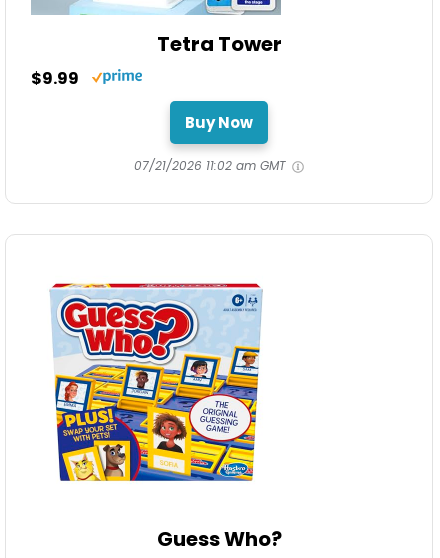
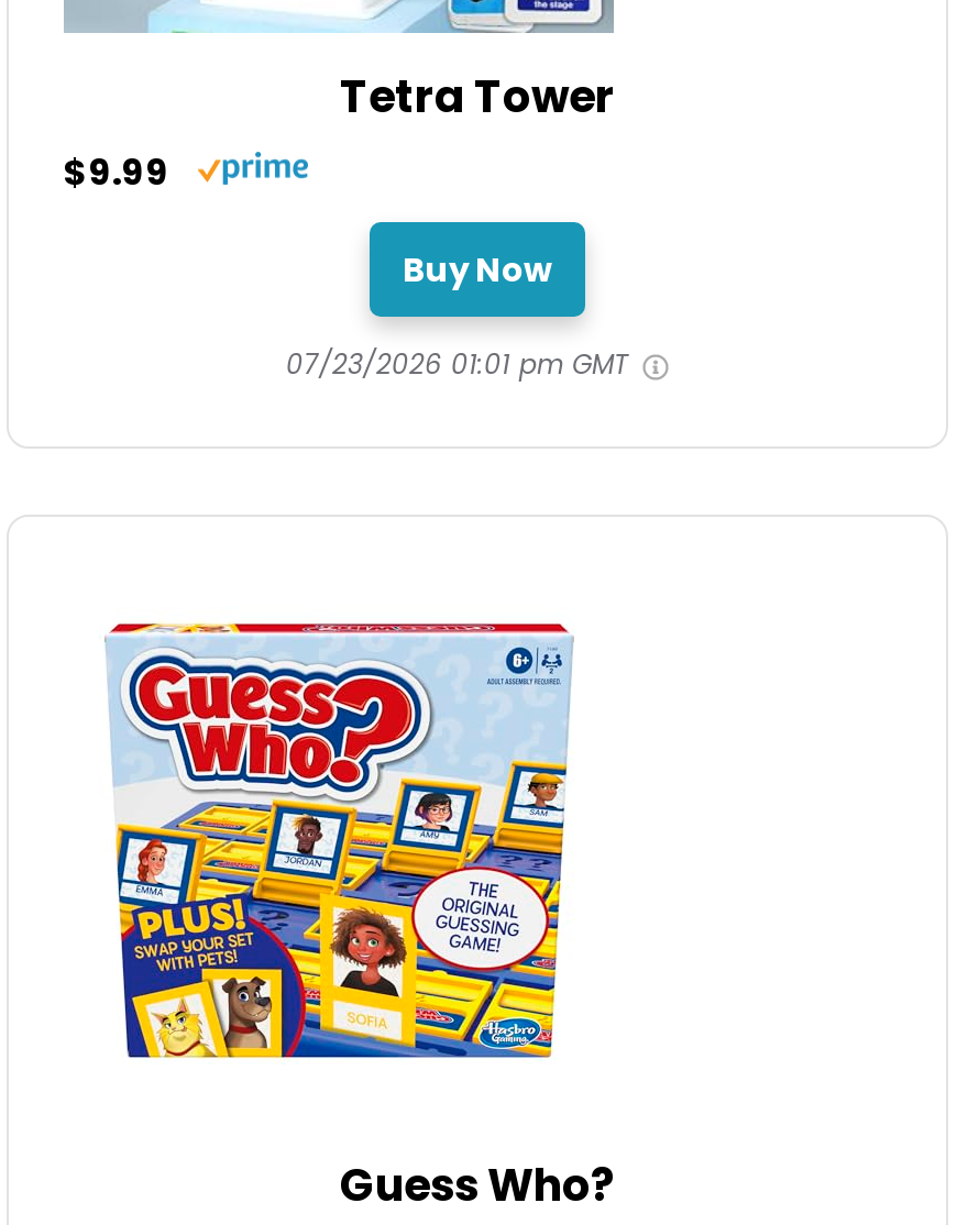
- 07/21/2026 11:02 am GMT
+ 07/23/2026 01:01 pm GMT
